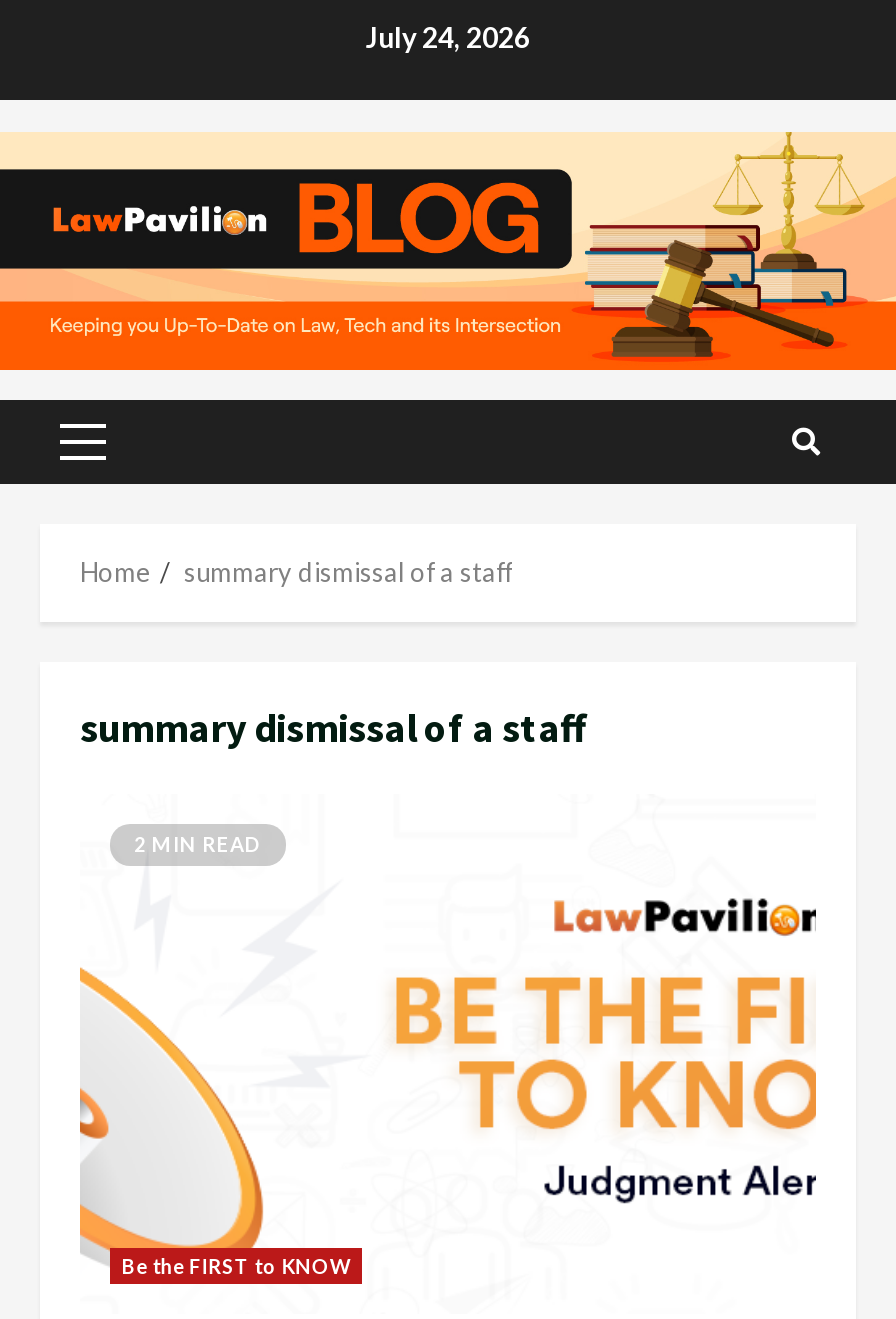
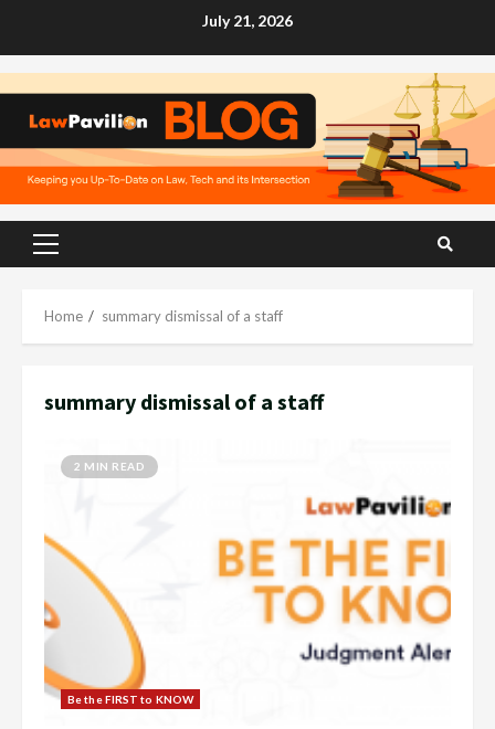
- July 24, 2026
+ July 21, 2026
